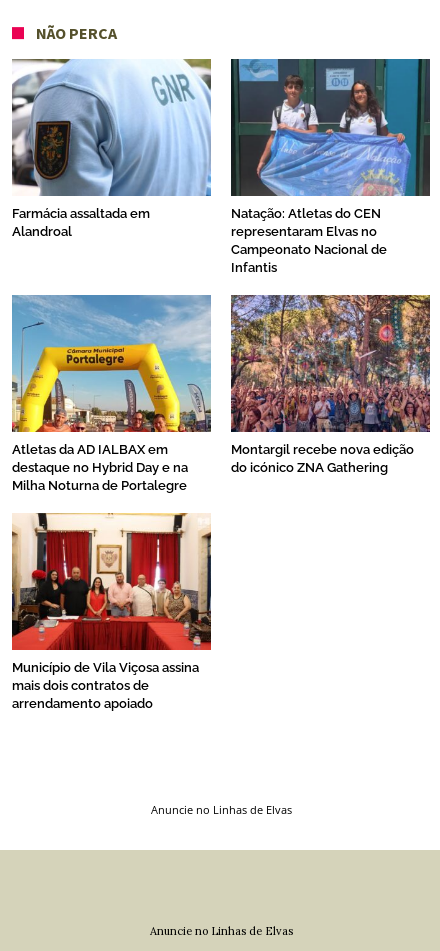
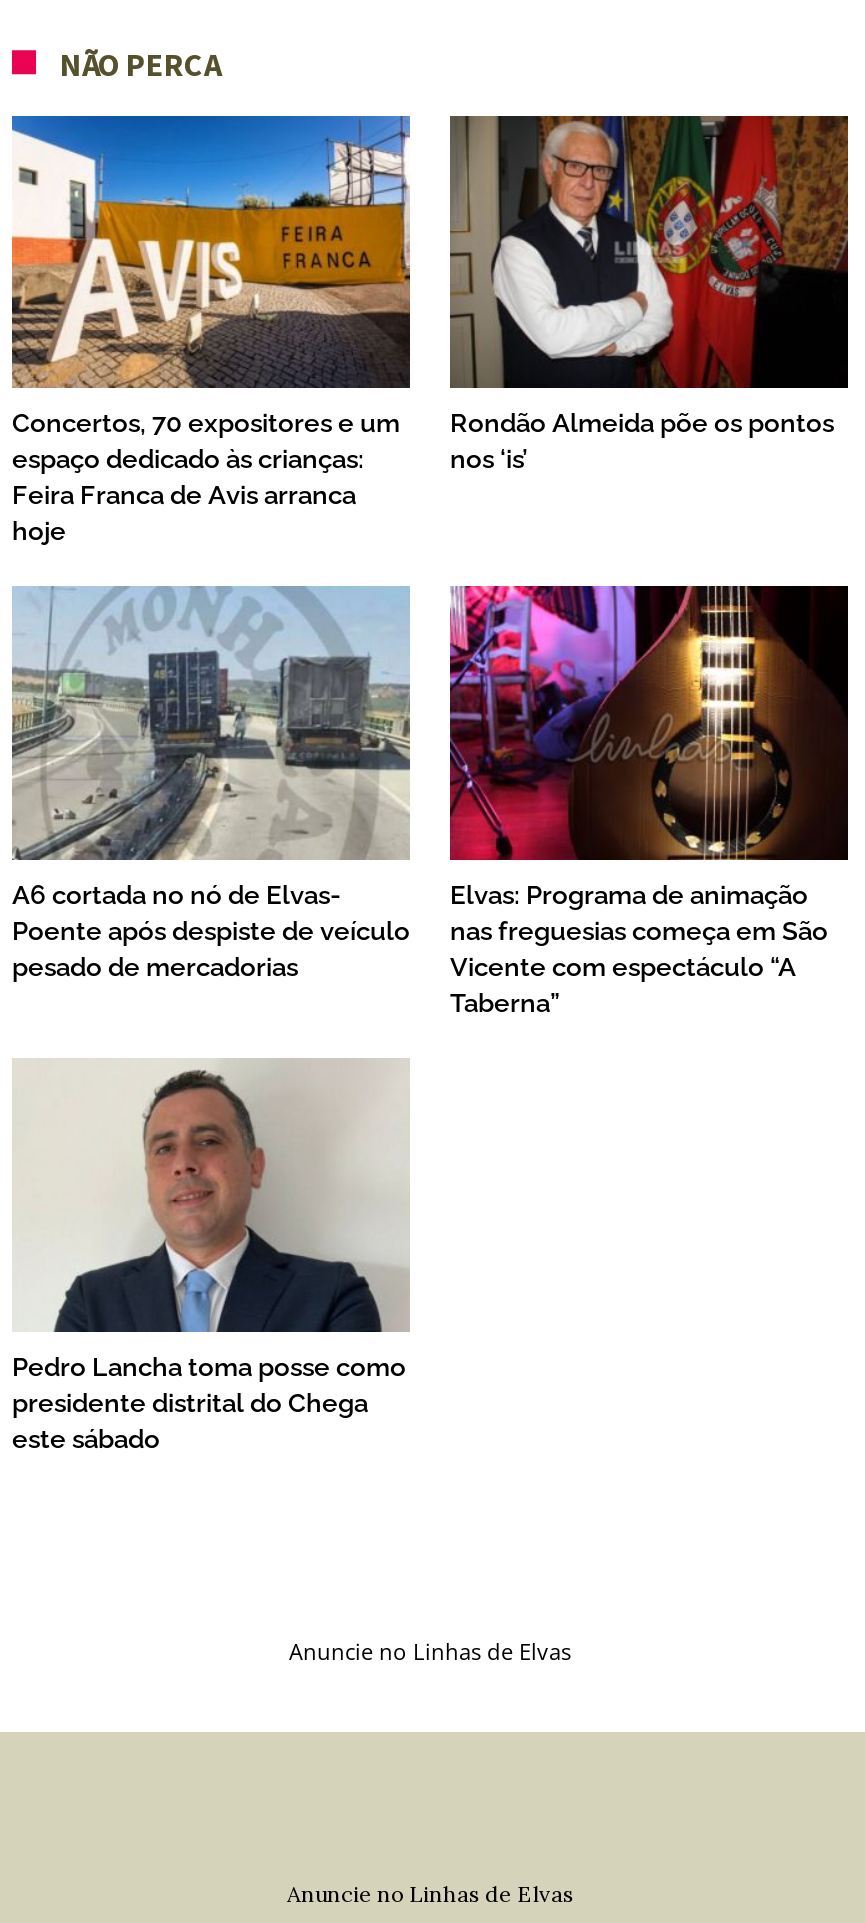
- [image]
- Farmácia assaltada em
- Alandroal
+ [image]
+ Concertos, 70 expositores e um
+ espaço dedicado às crianças:
+ Feira Franca de Avis arranca
+ hoje

- [image]
- Natação: Atletas do CEN
- representaram Elvas no
- Campeonato Nacional de
- Infantis
+ [image]
+ Rondão Almeida põe os pontos
+ nos ‘is’

- [image]
- Atletas da AD IALBAX em
- destaque no Hybrid Day e na
- Milha Noturna de Portalegre
+ [image]
+ A6 cortada no nó de Elvas-
+ Poente após despiste de veículo
+ pesado de mercadorias

- [image]
- Montargil recebe nova edição
- do icónico ZNA Gathering
+ [image]
+ Elvas: Programa de animação
+ nas freguesias começa em São
+ Vicente com espectáculo “A
+ Taberna”

- [image]
- Município de Vila Viçosa assina
- mais dois contratos de
- arrendamento apoiado
+ [image]
+ Pedro Lancha toma posse como
+ presidente distrital do Chega
+ este sábado
